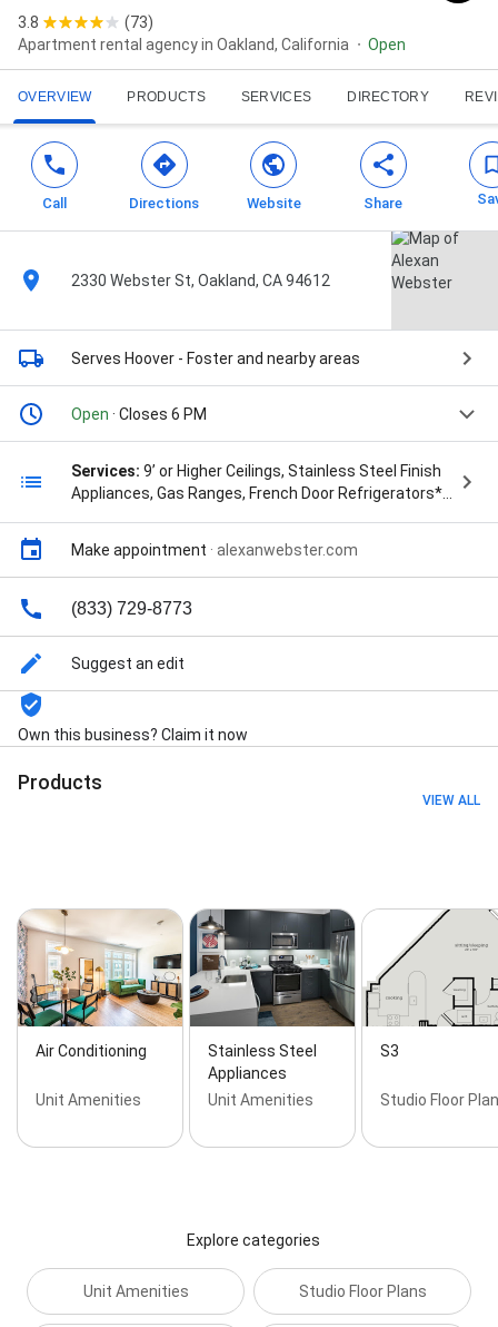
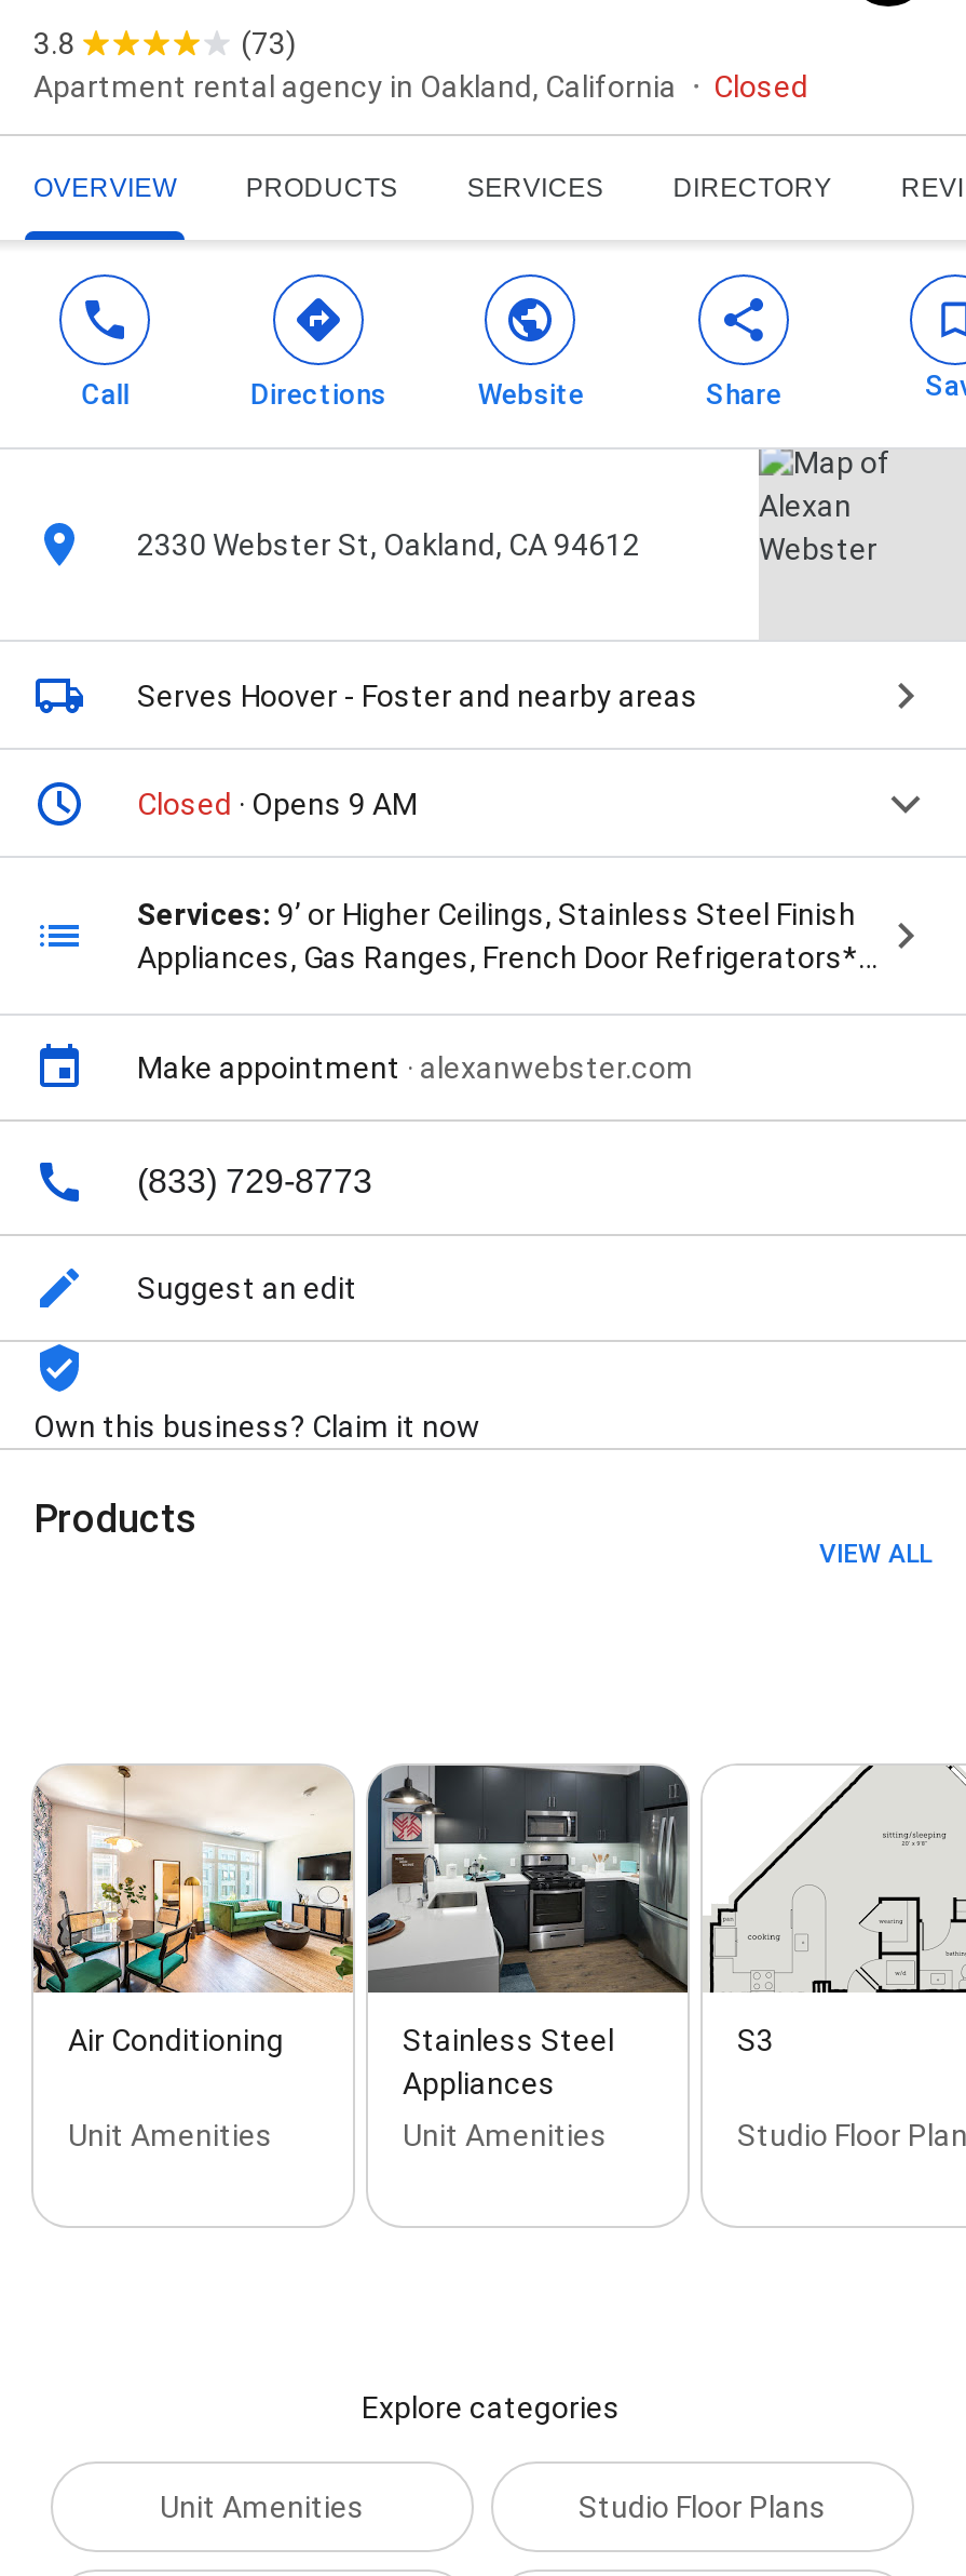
- Open
+ Closed

- Open · Closes 6 PM
+ Closed · Opens 9 AM
